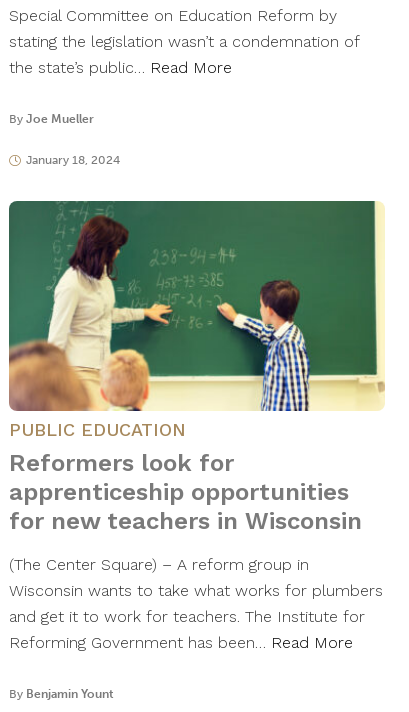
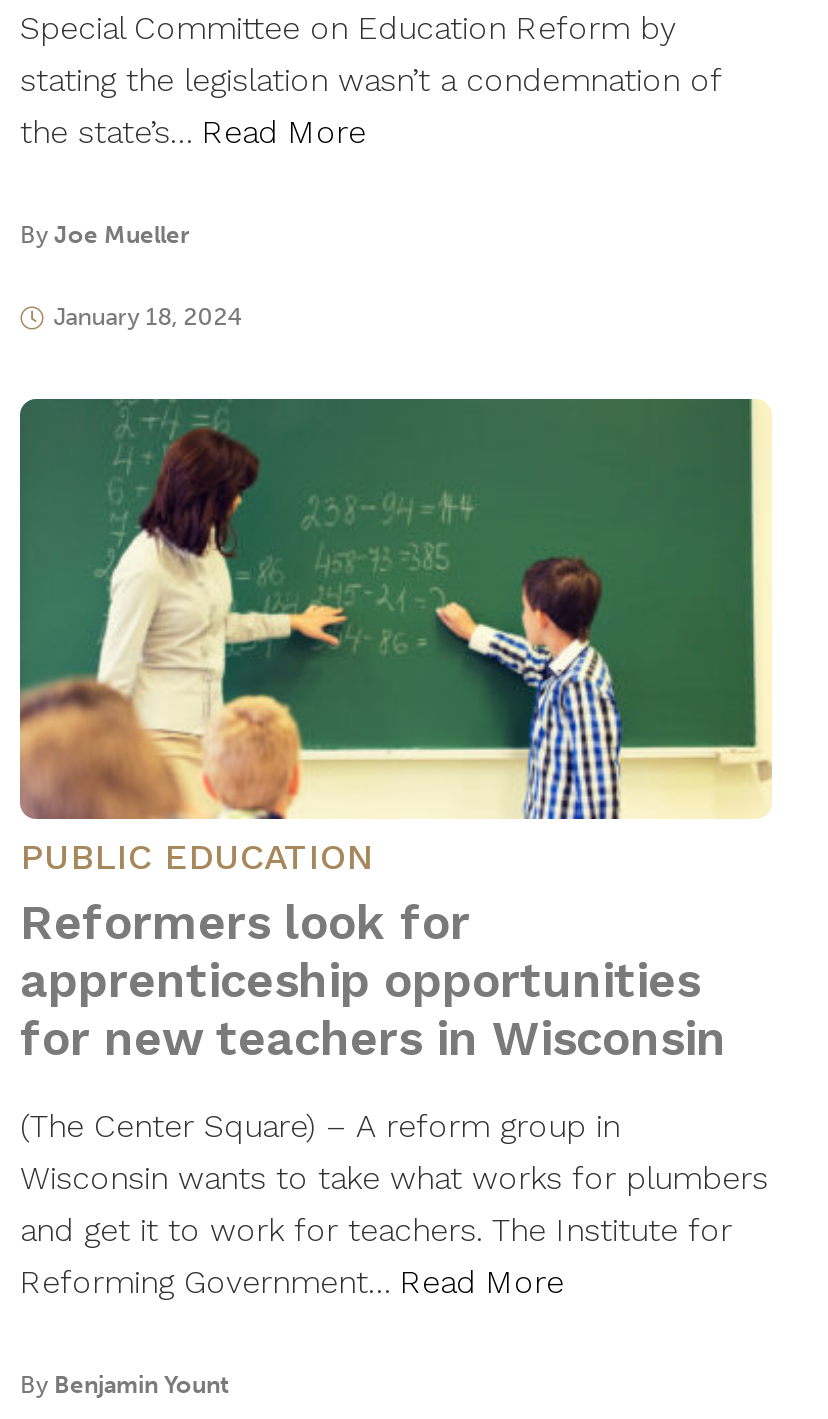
- the state’s public… Read More
+ the state’s… Read More

- Reforming Government has been… Read More
+ Reforming Government… Read More
